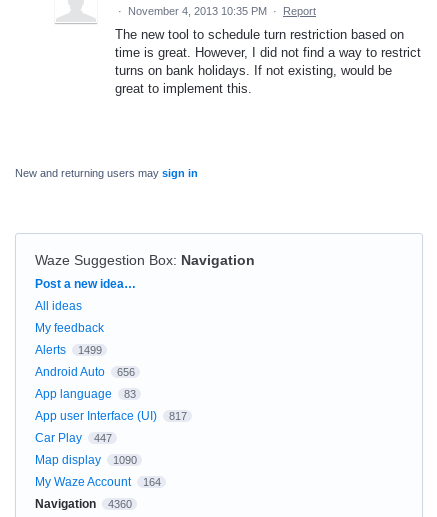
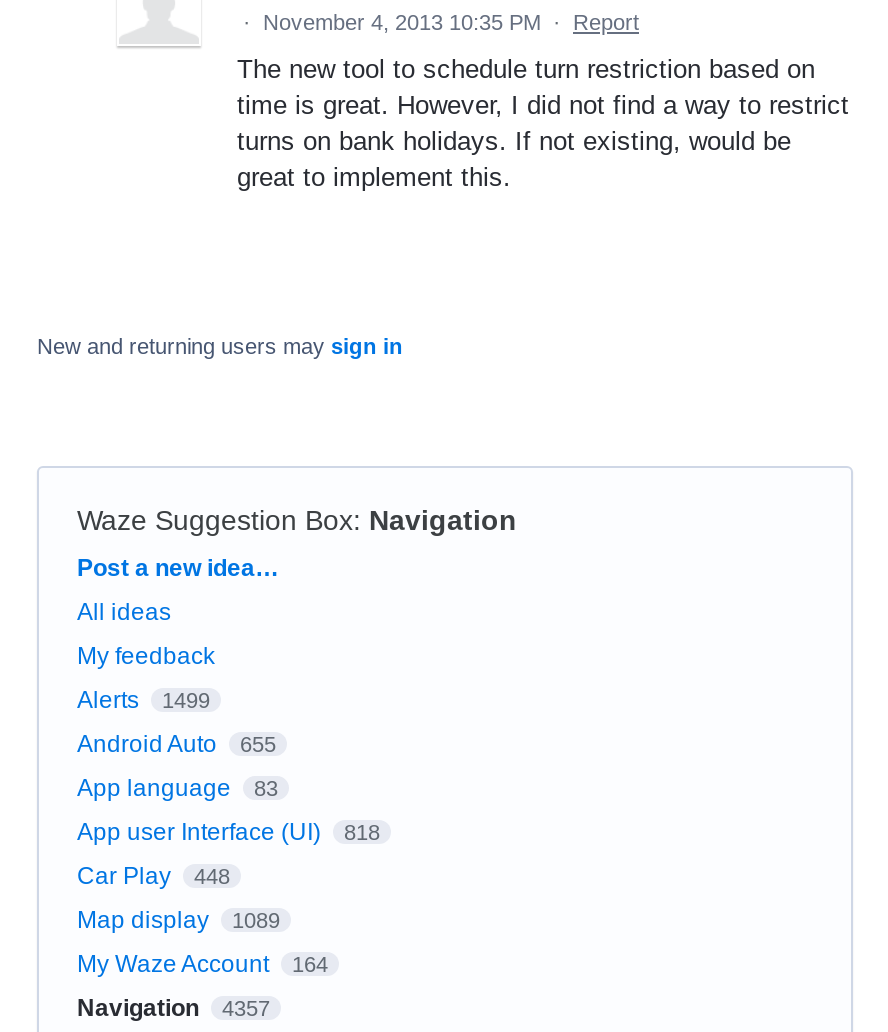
- Android Auto 656
+ Android Auto 655

- App user Interface (UI) 817
+ App user Interface (UI) 818

- Car Play 447
+ Car Play 448

- Map display 1090
+ Map display 1089

- Navigation 4360
+ Navigation 4357
